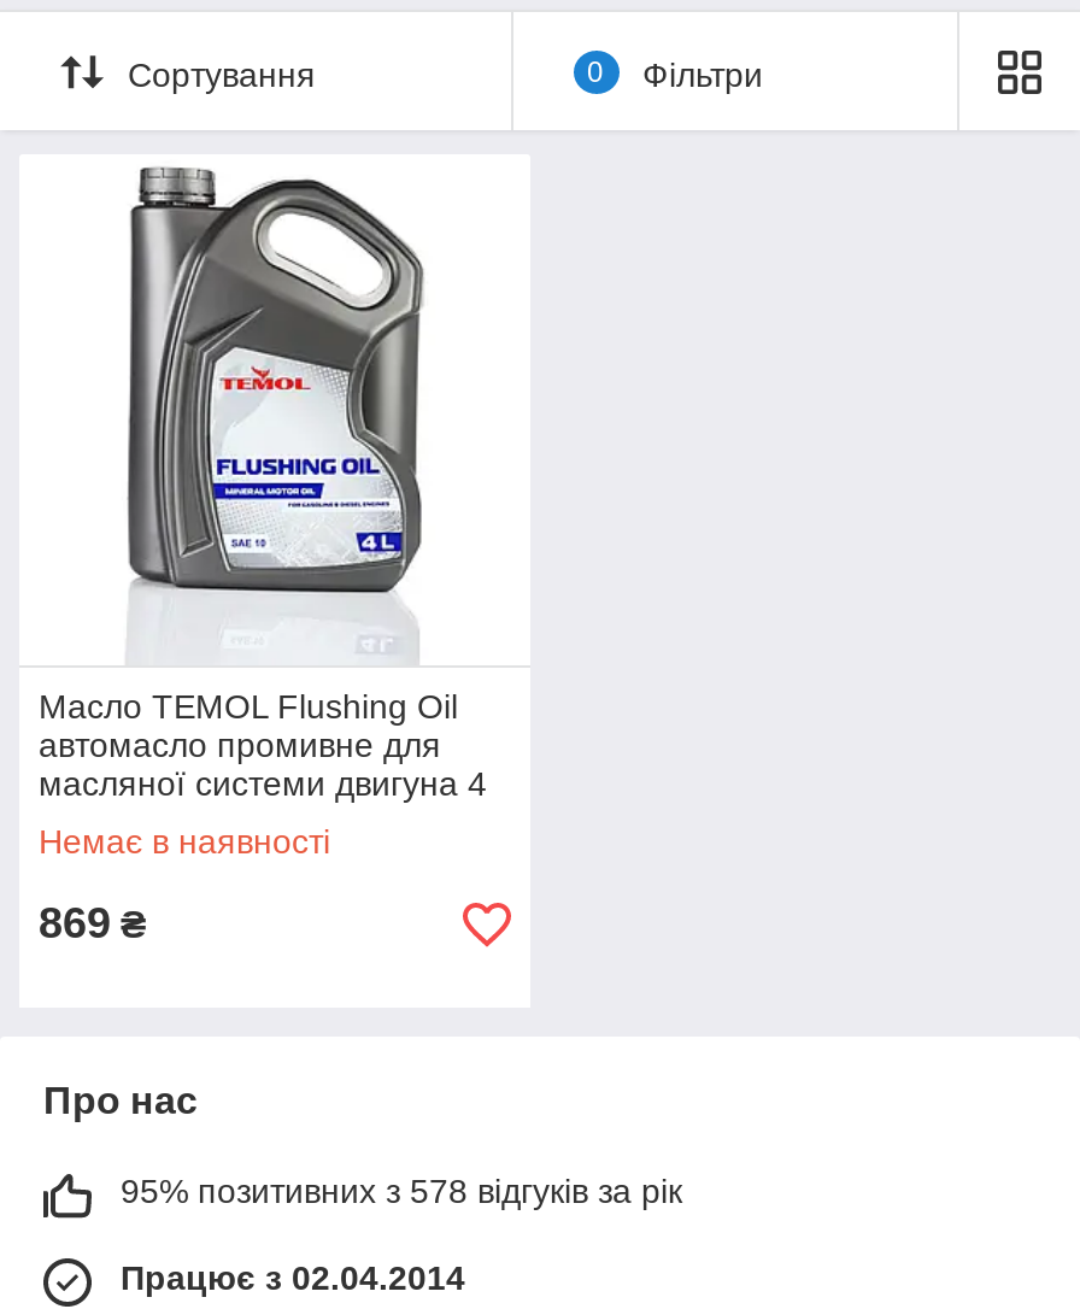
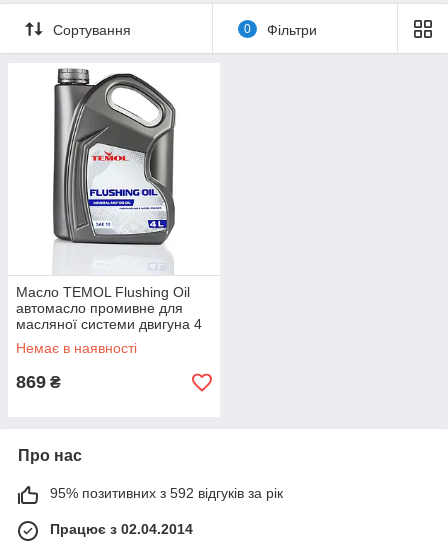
- 95% позитивних з 578 відгуків за рік
+ 95% позитивних з 592 відгуків за рік
